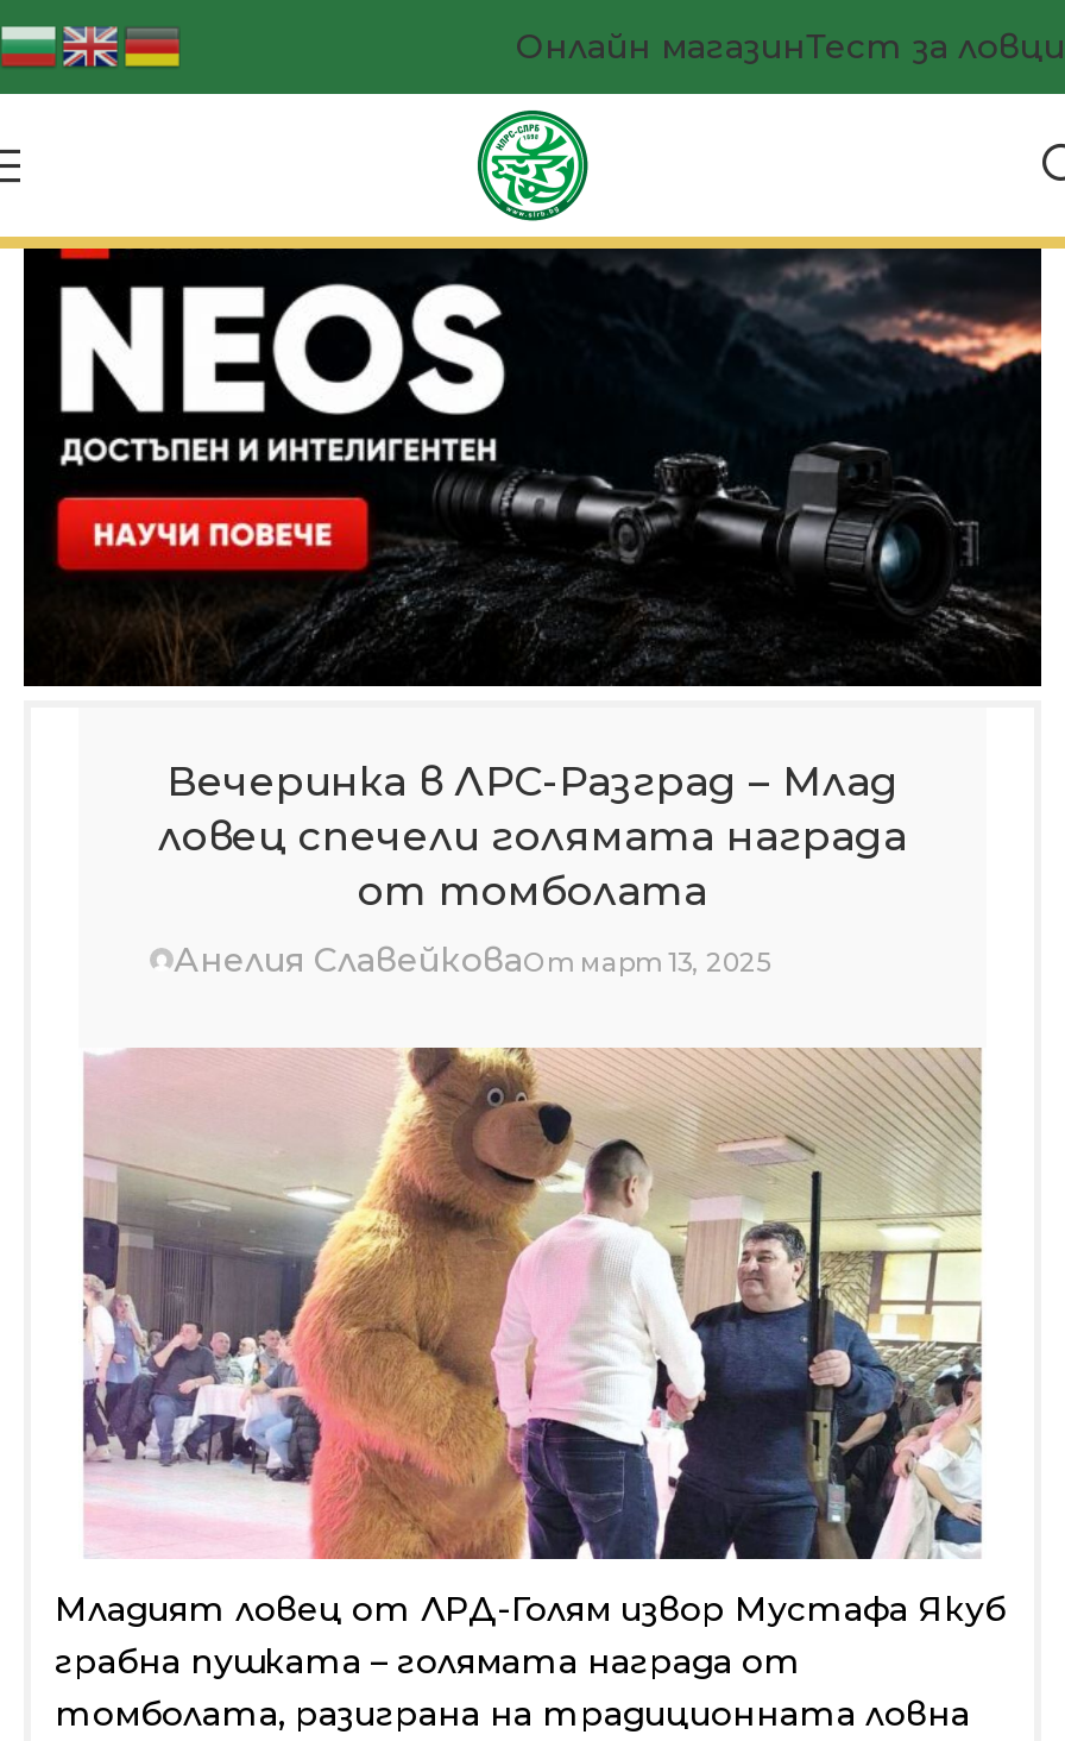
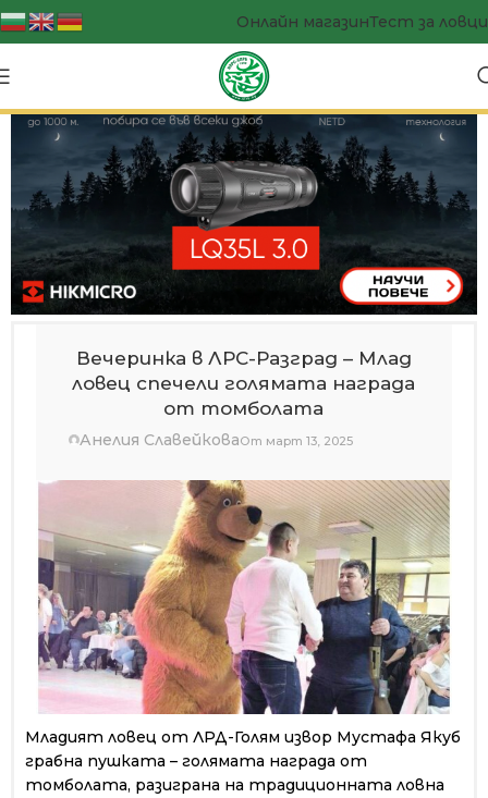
- [image]
+ [image]
